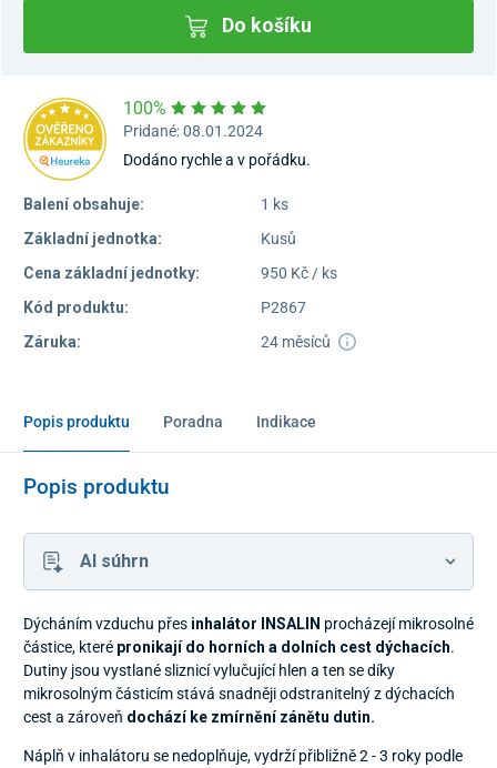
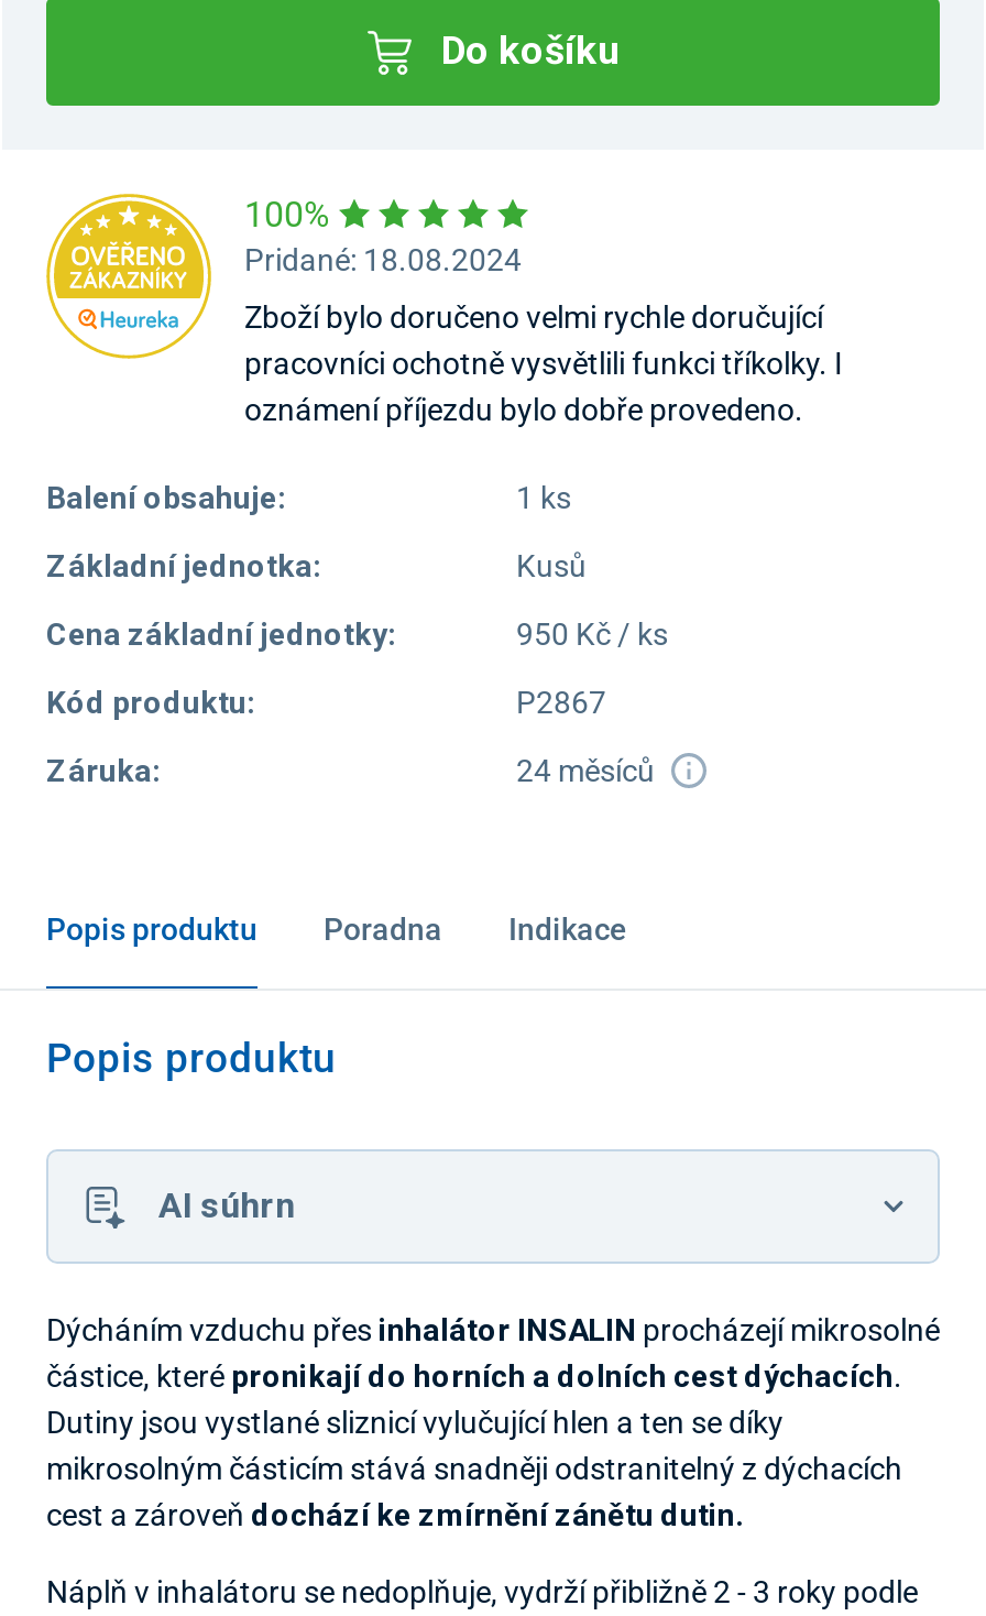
- Pridané: 08.01.2024
+ Pridané: 18.08.2024

- Dodáno rychle a v pořádku.
+ Zboží bylo doručeno velmi rychle doručující
+ pracovníci ochotně vysvětlili funkci tříkolky. I
+ oznámení příjezdu bylo dobře provedeno.
